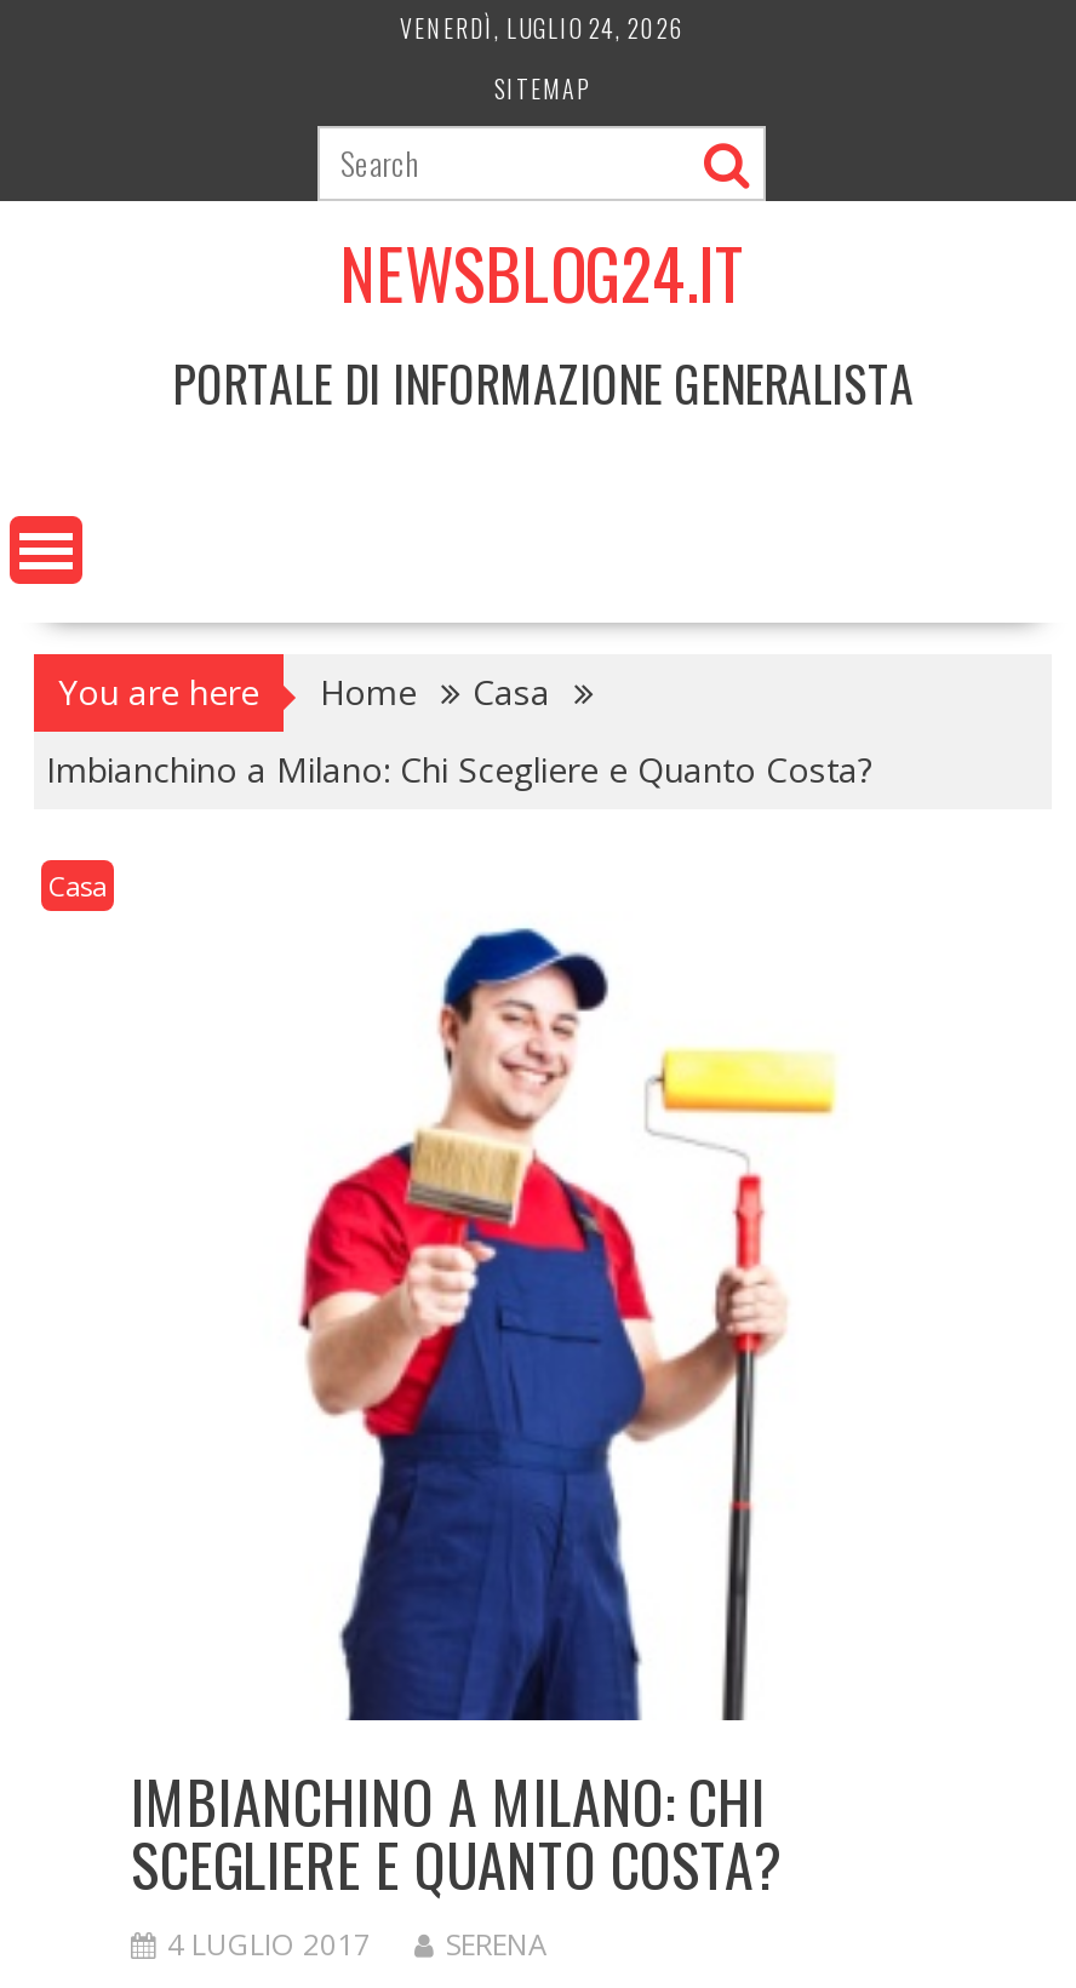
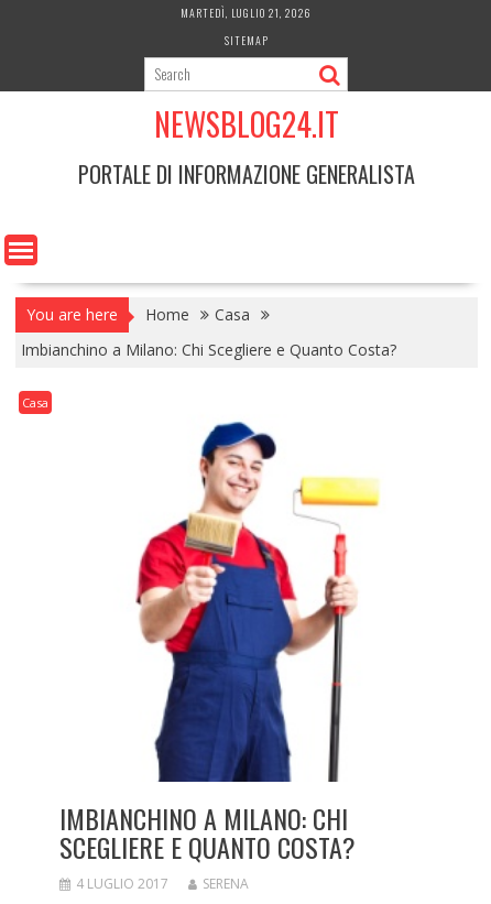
- VENERDÌ, LUGLIO 24, 2026
+ MARTEDÌ, LUGLIO 21, 2026
